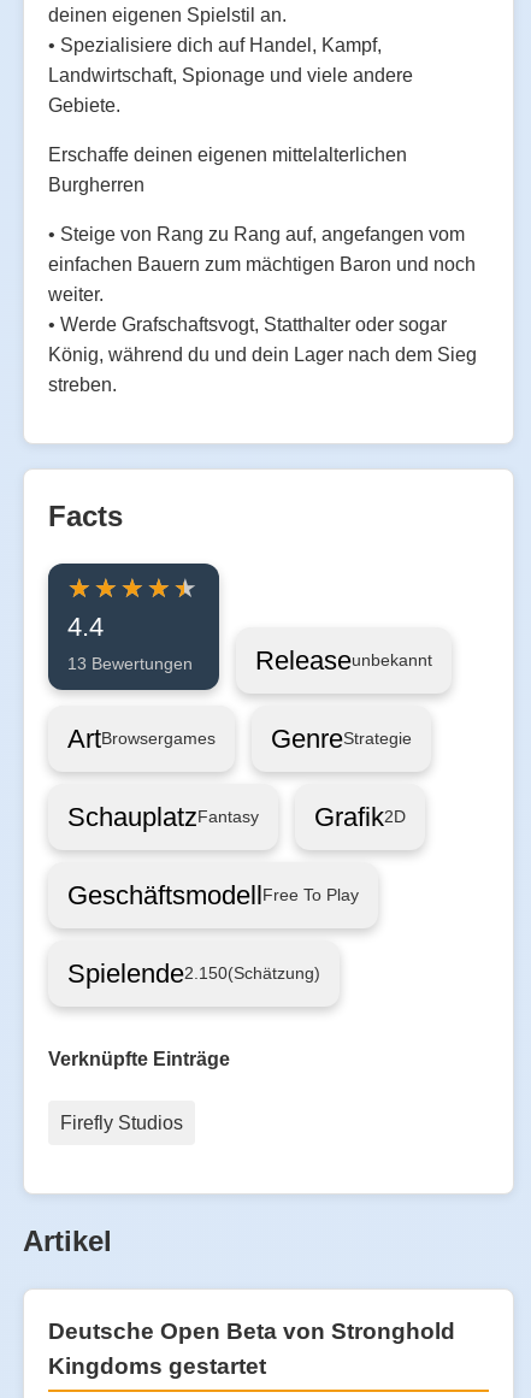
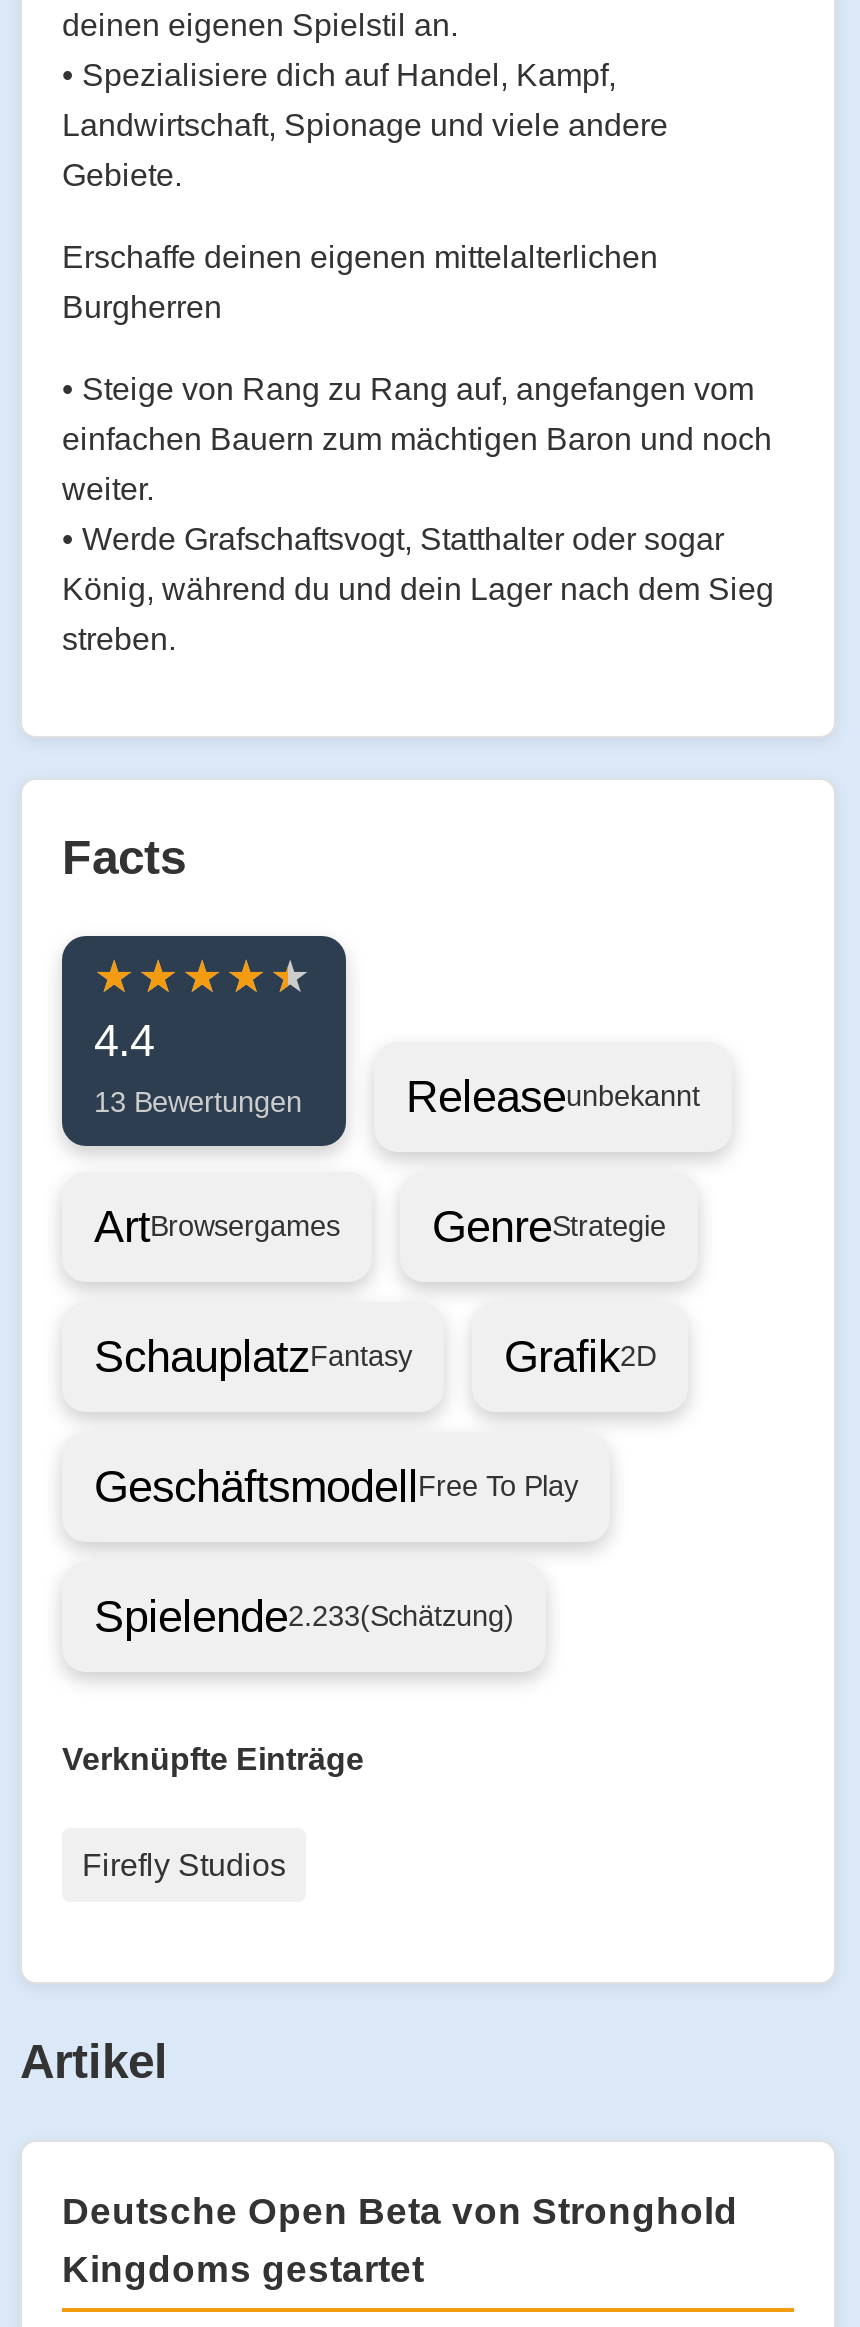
- Spielende2.150(Schätzung)
+ Spielende2.233(Schätzung)
